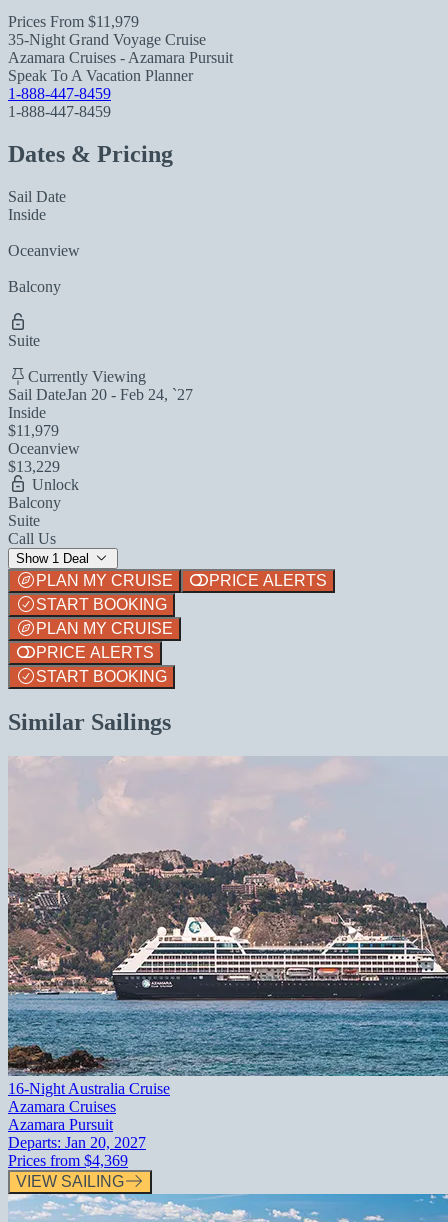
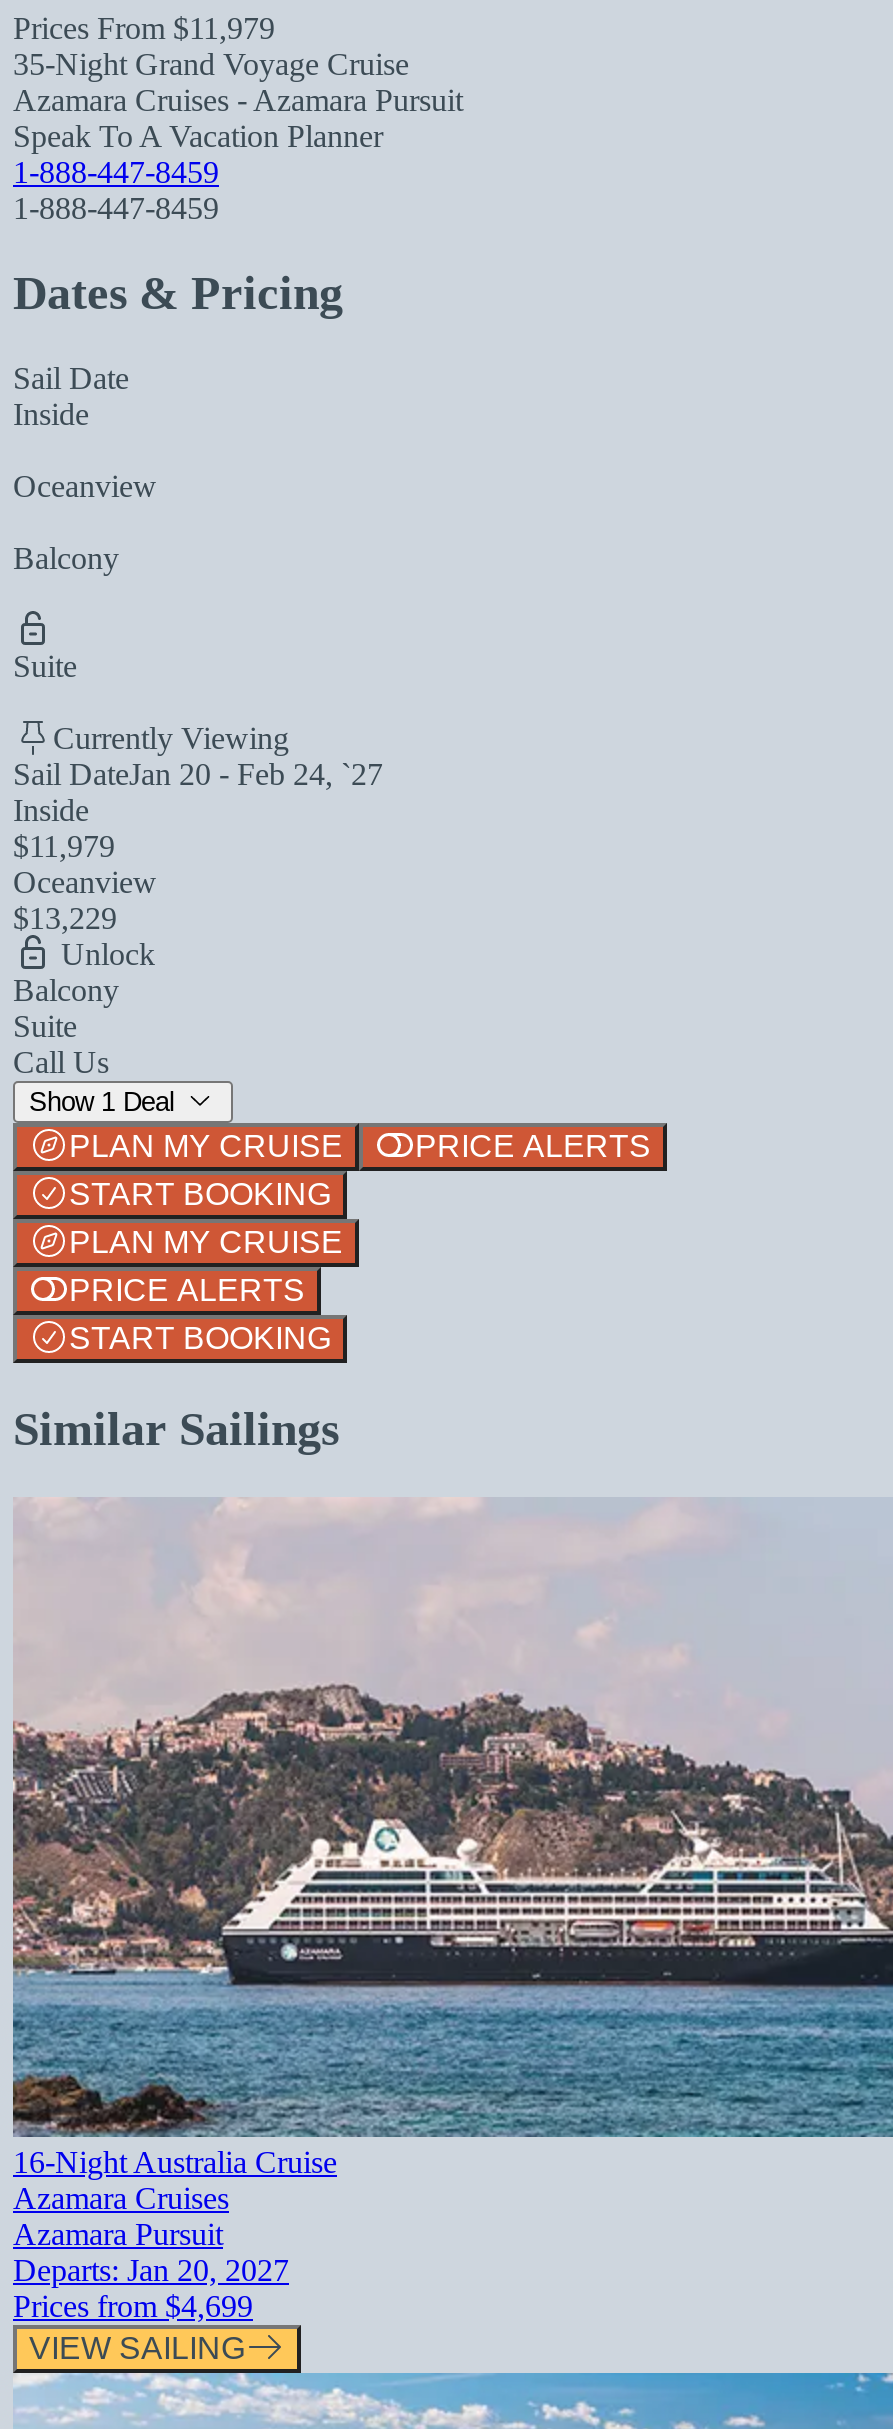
- Prices from $4,369
+ Prices from $4,699
